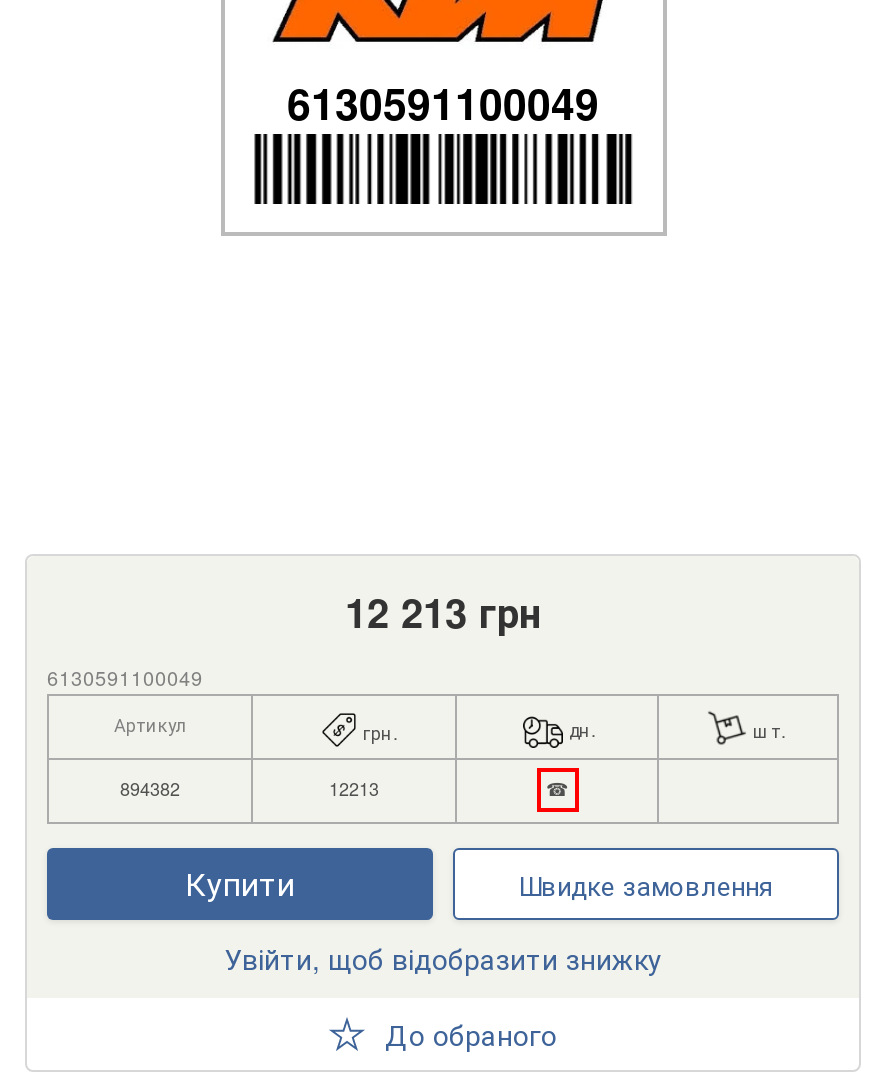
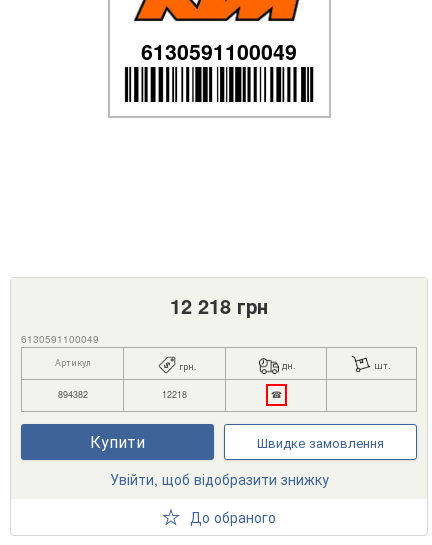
- 12 213 грн
+ 12 218 грн

- 12213
+ 12218
